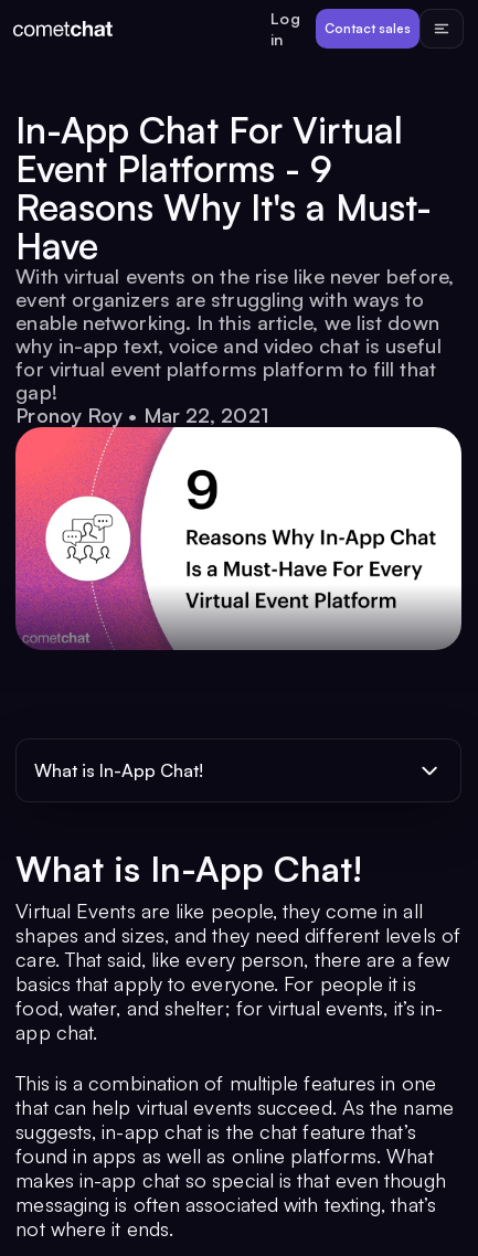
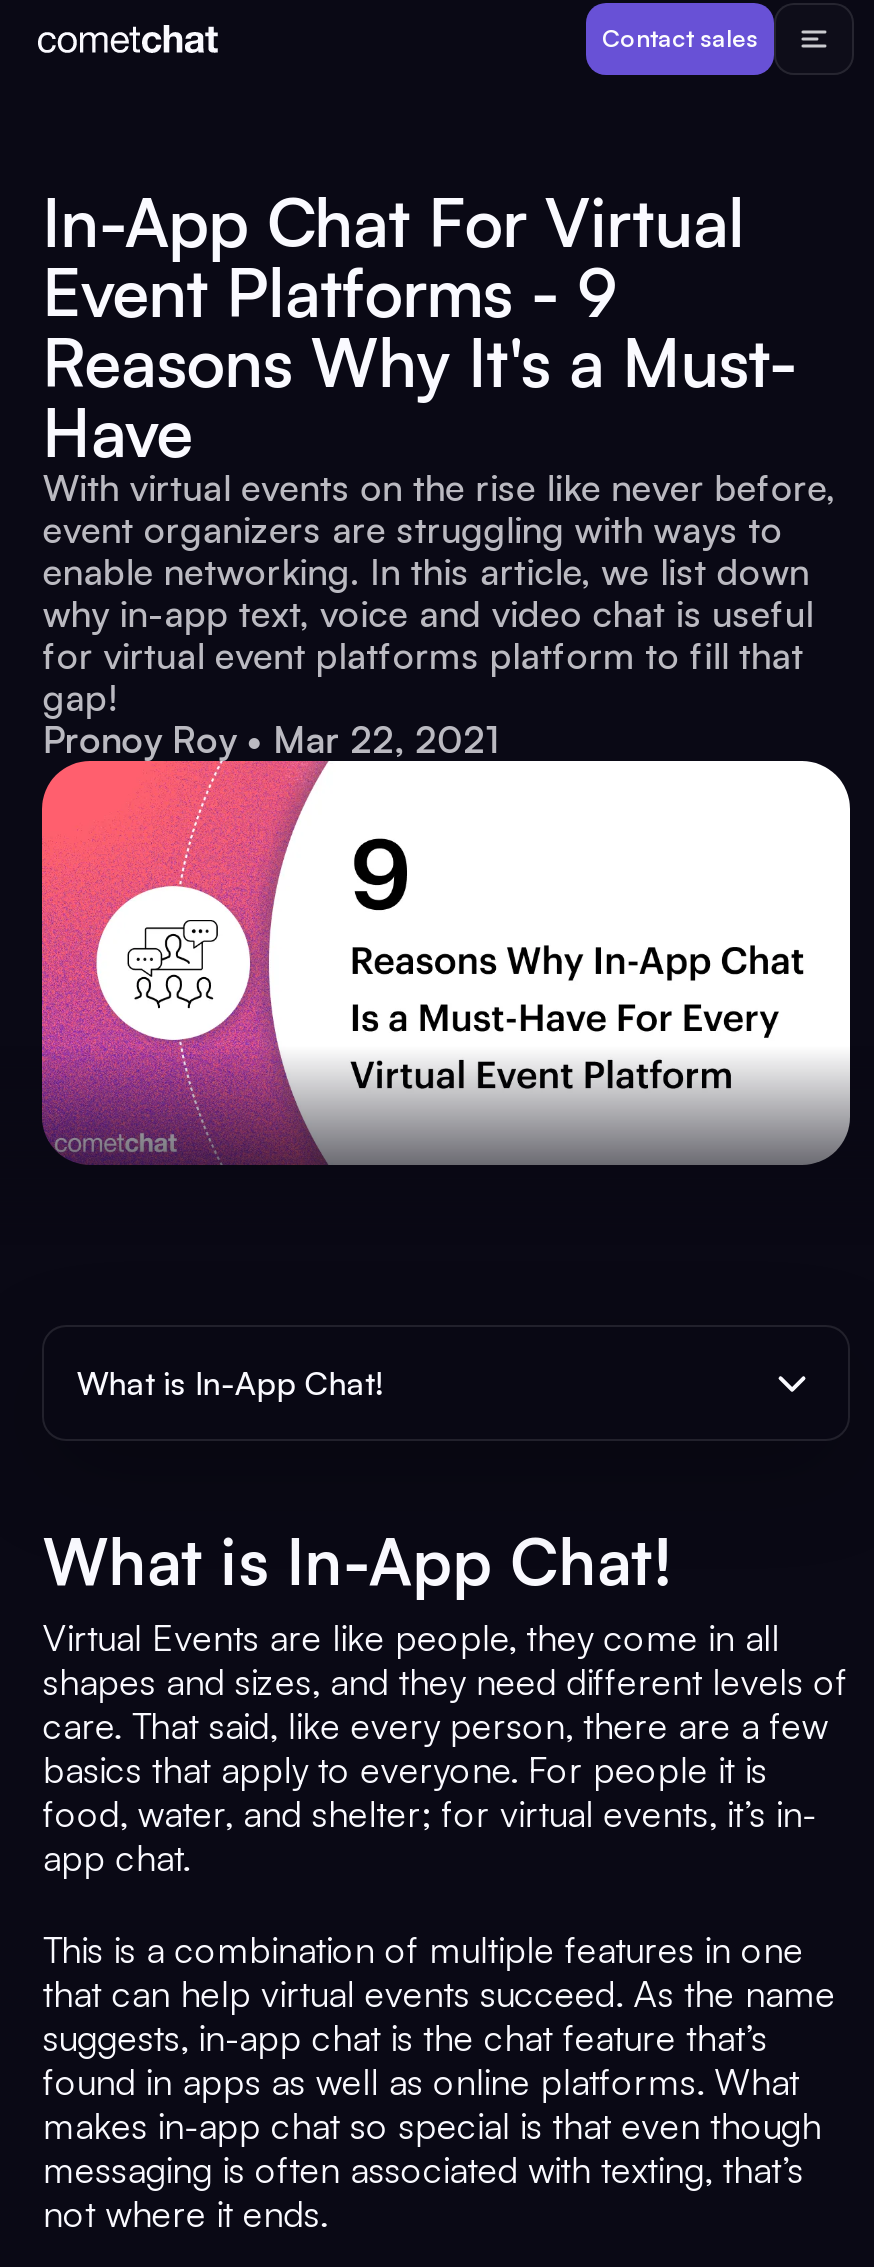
- Log
- in
